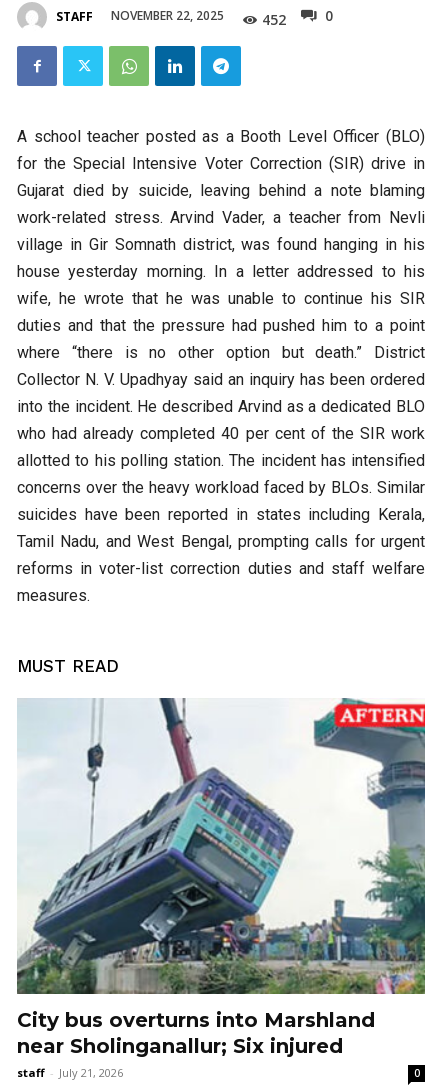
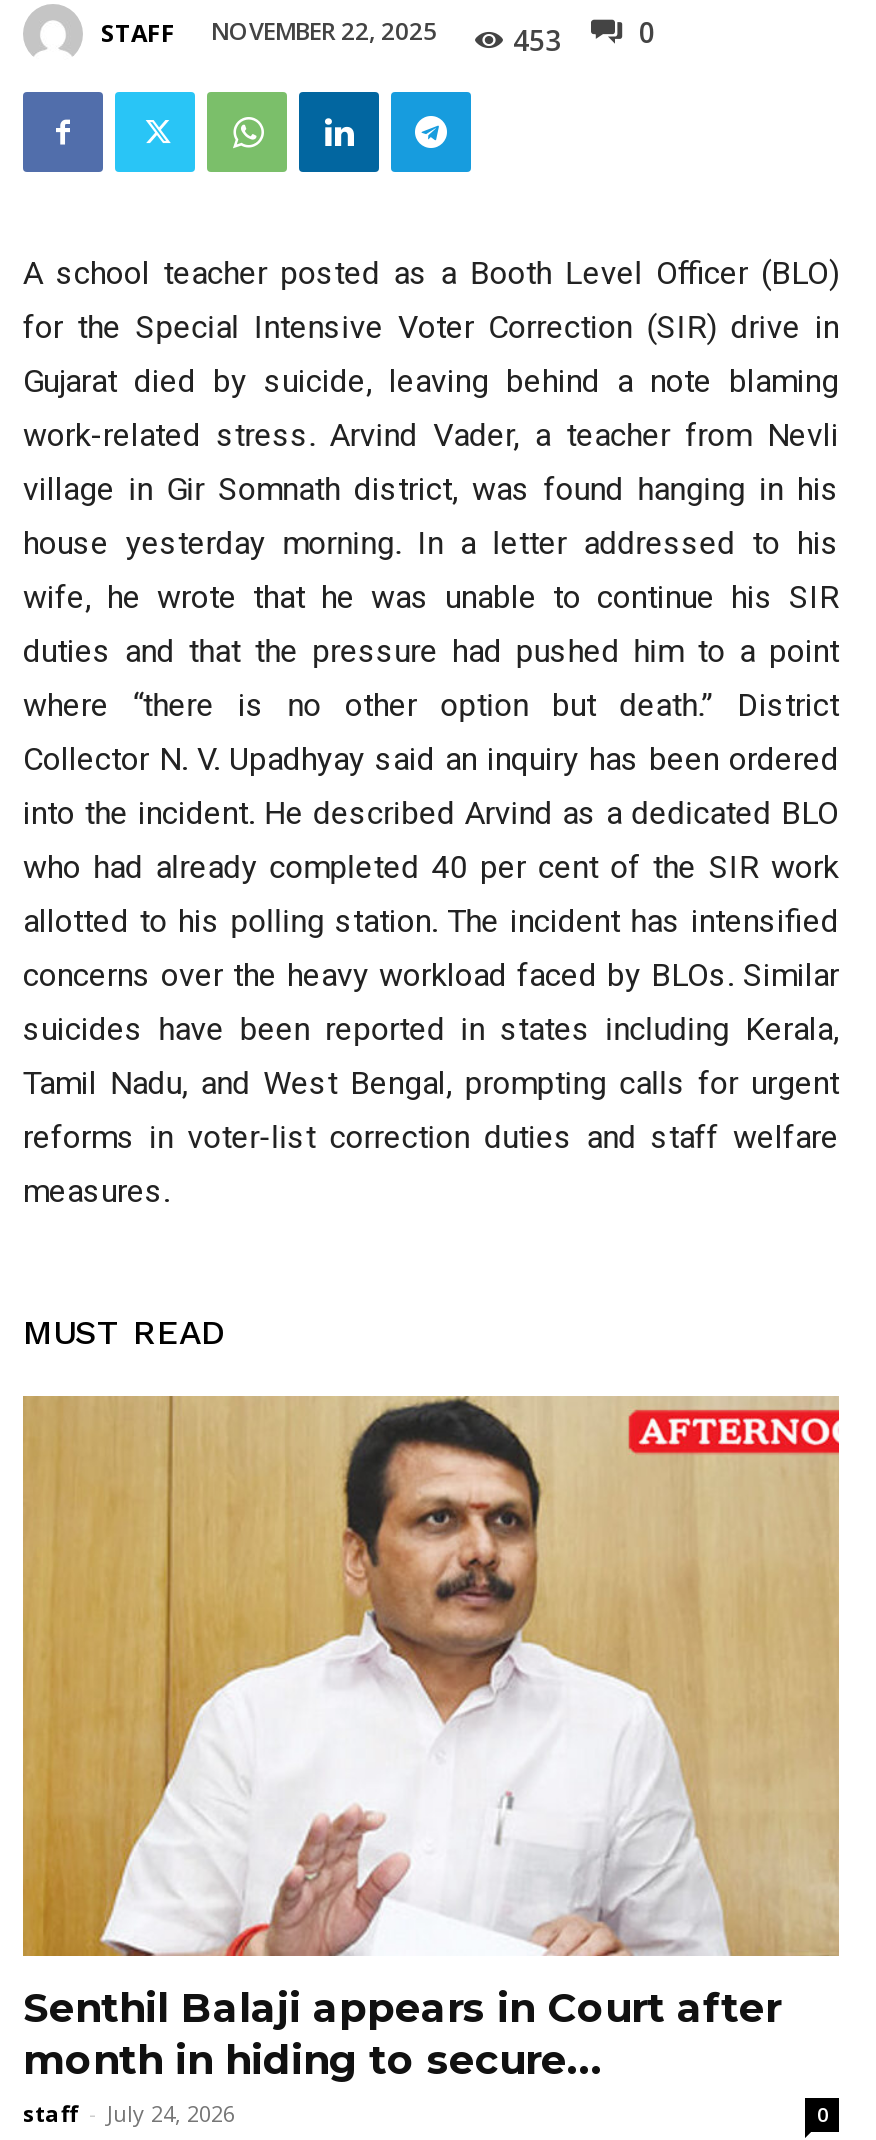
- 452
+ 453

- [image]
- City bus overturns into Marshland
- near Sholinganallur; Six injured
- staff - July 21, 2026
+ [image]
+ Senthil Balaji appears in Court after
+ month in hiding to secure...
+ staff - July 24, 2026
